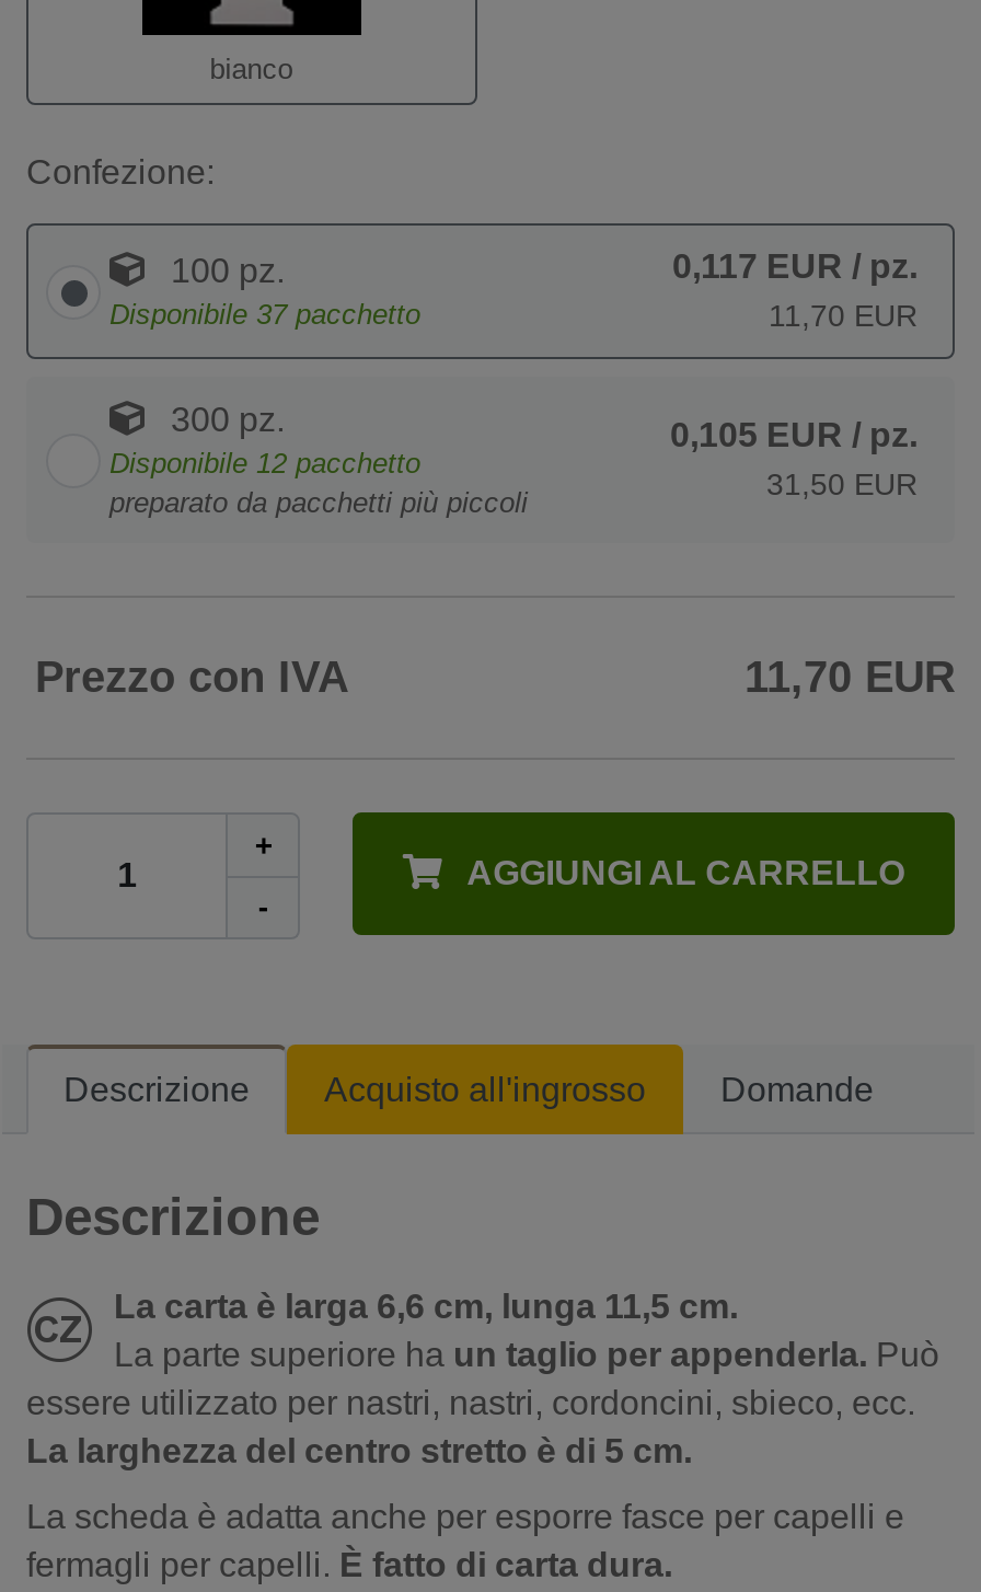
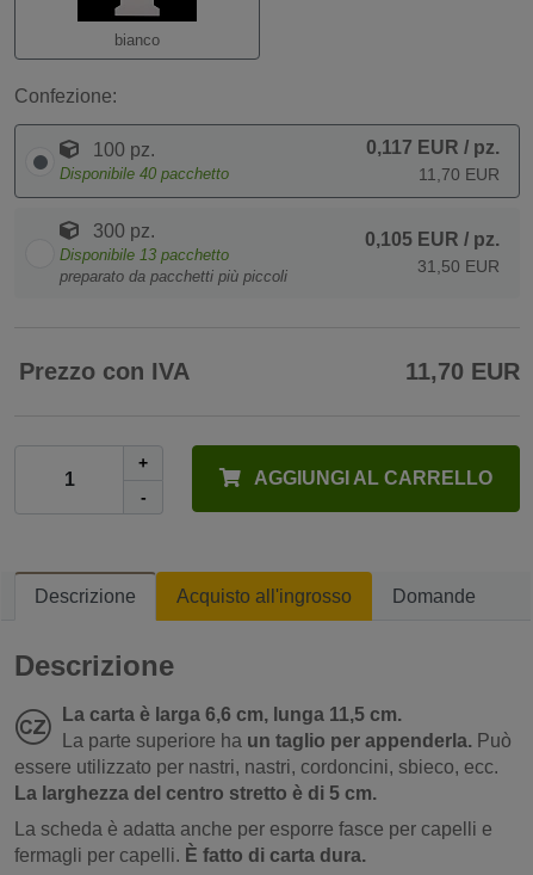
- Disponibile 37 pacchetto
+ Disponibile 40 pacchetto

- Disponibile 12 pacchetto
+ Disponibile 13 pacchetto
